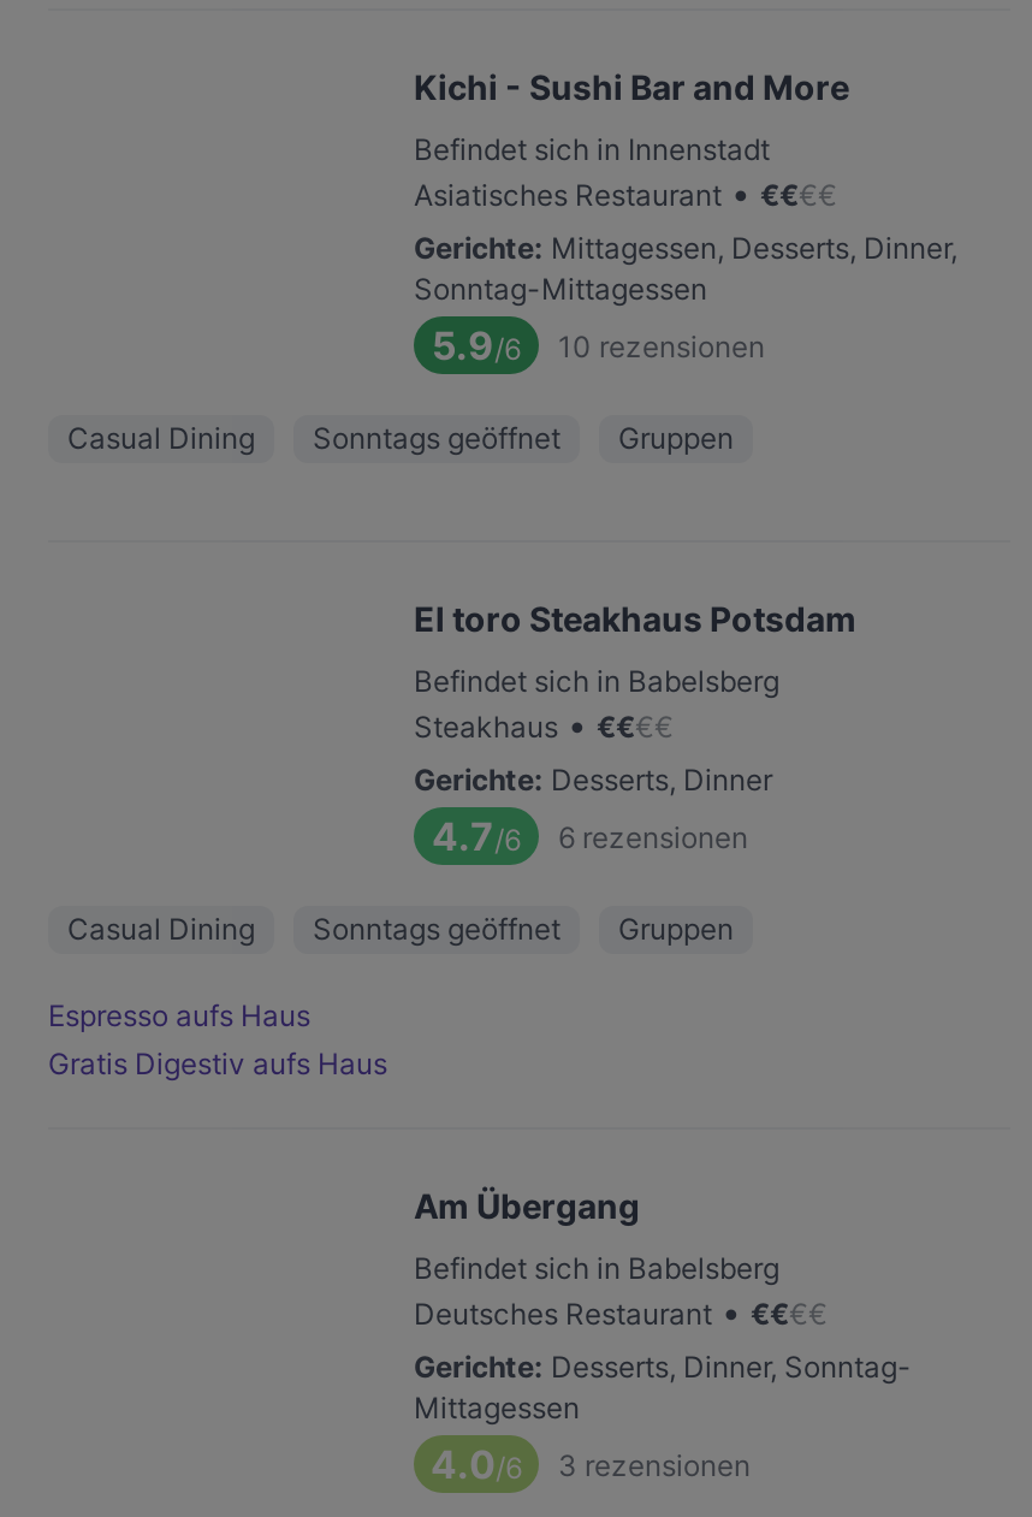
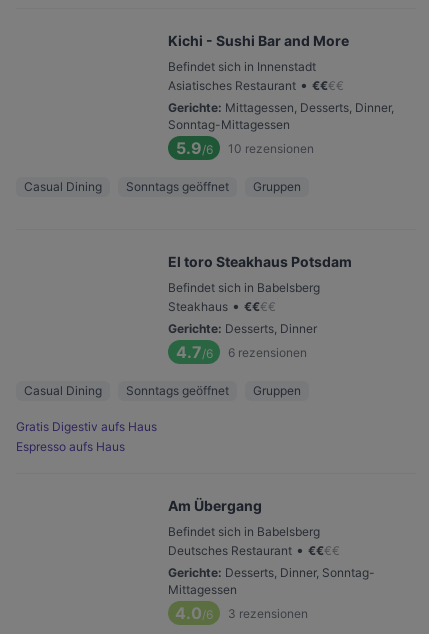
moved down: Espresso aufs Haus

moved up: Gratis Digestiv aufs Haus
